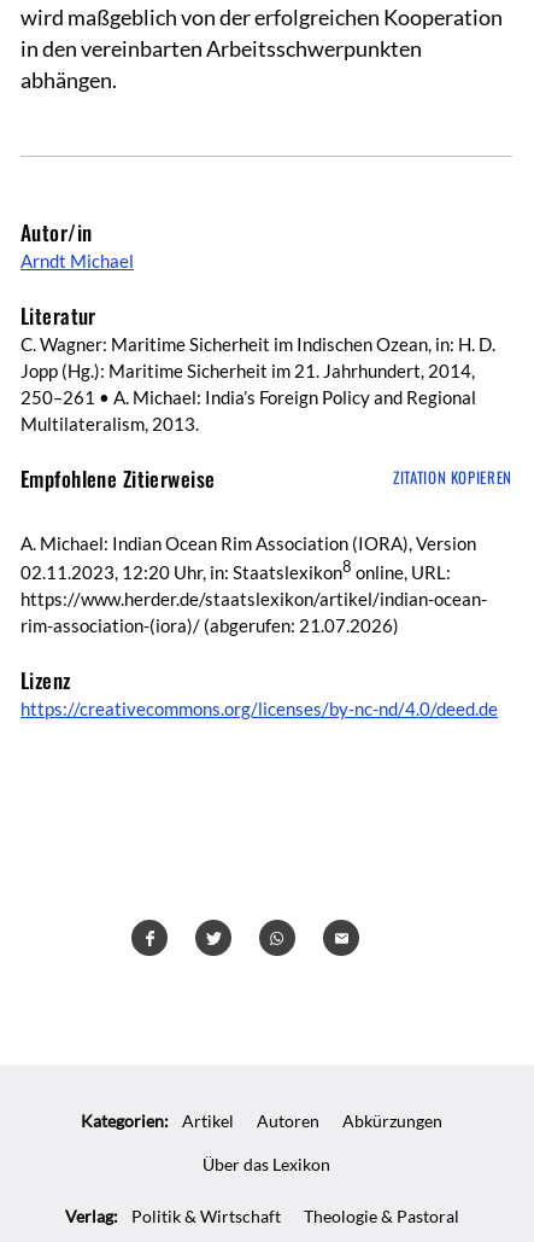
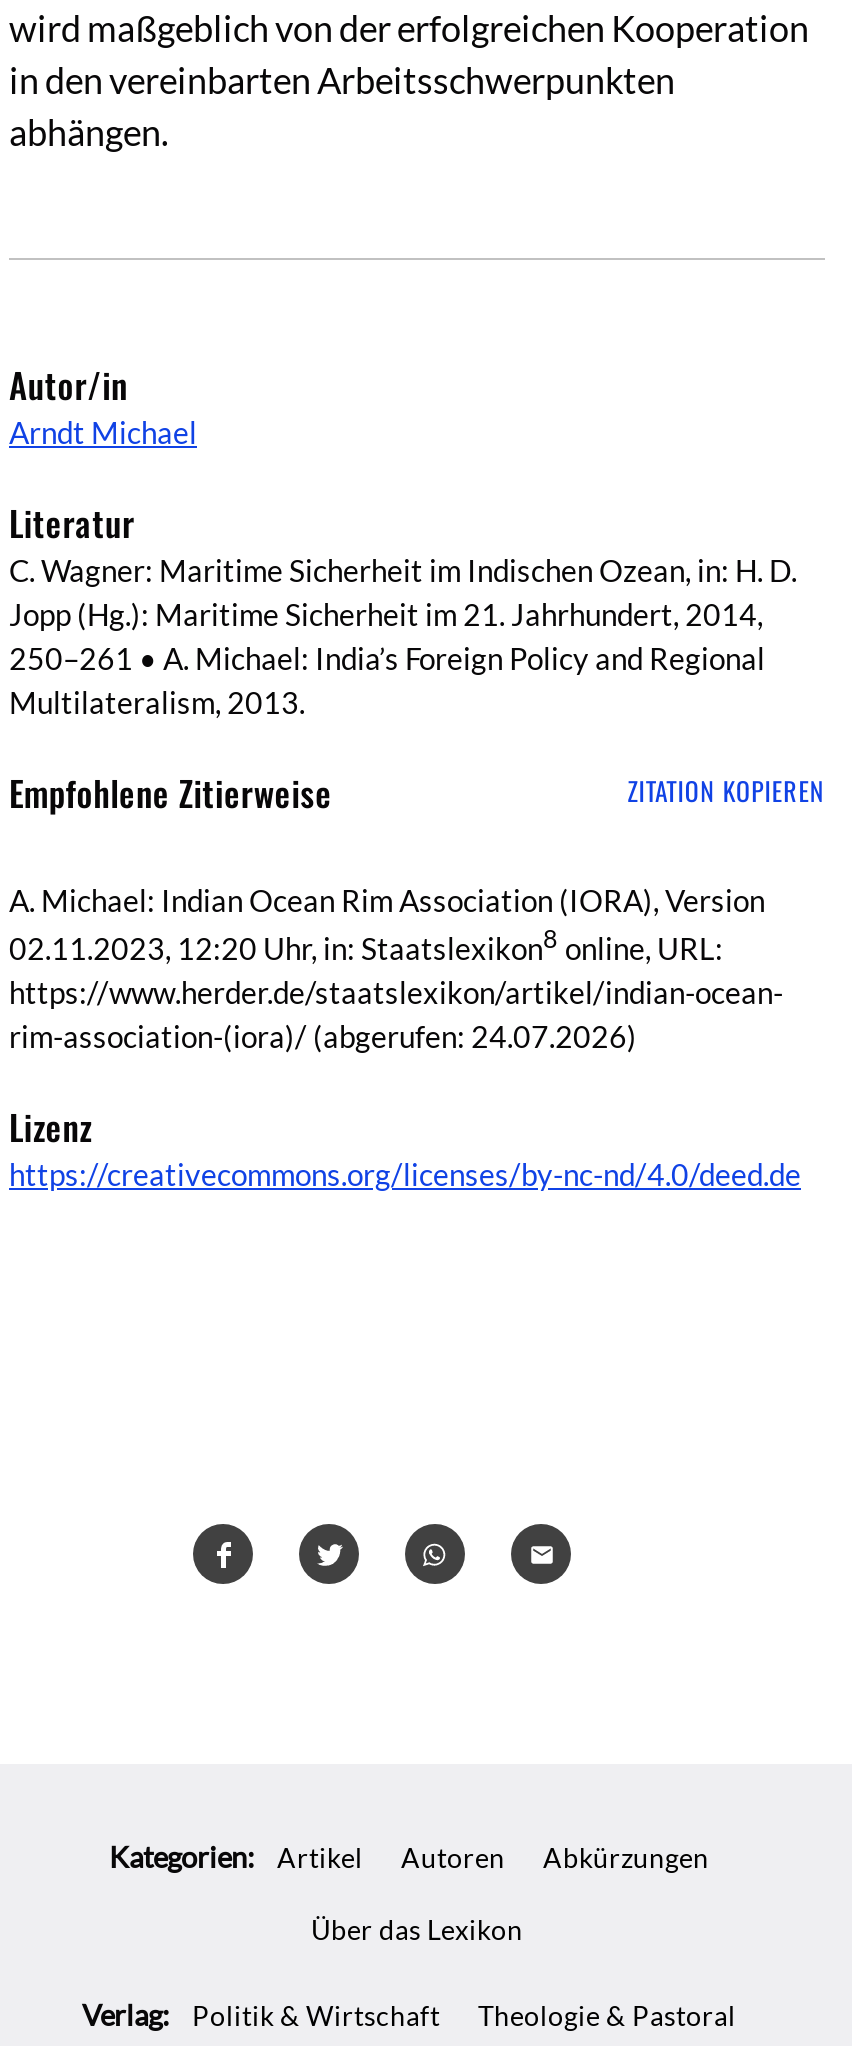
- rim-association-(iora)/ (abgerufen: 21.07.2026)
+ rim-association-(iora)/ (abgerufen: 24.07.2026)
